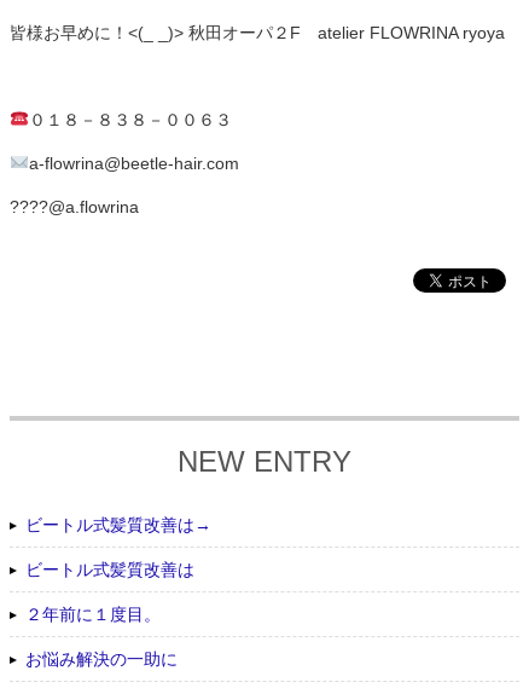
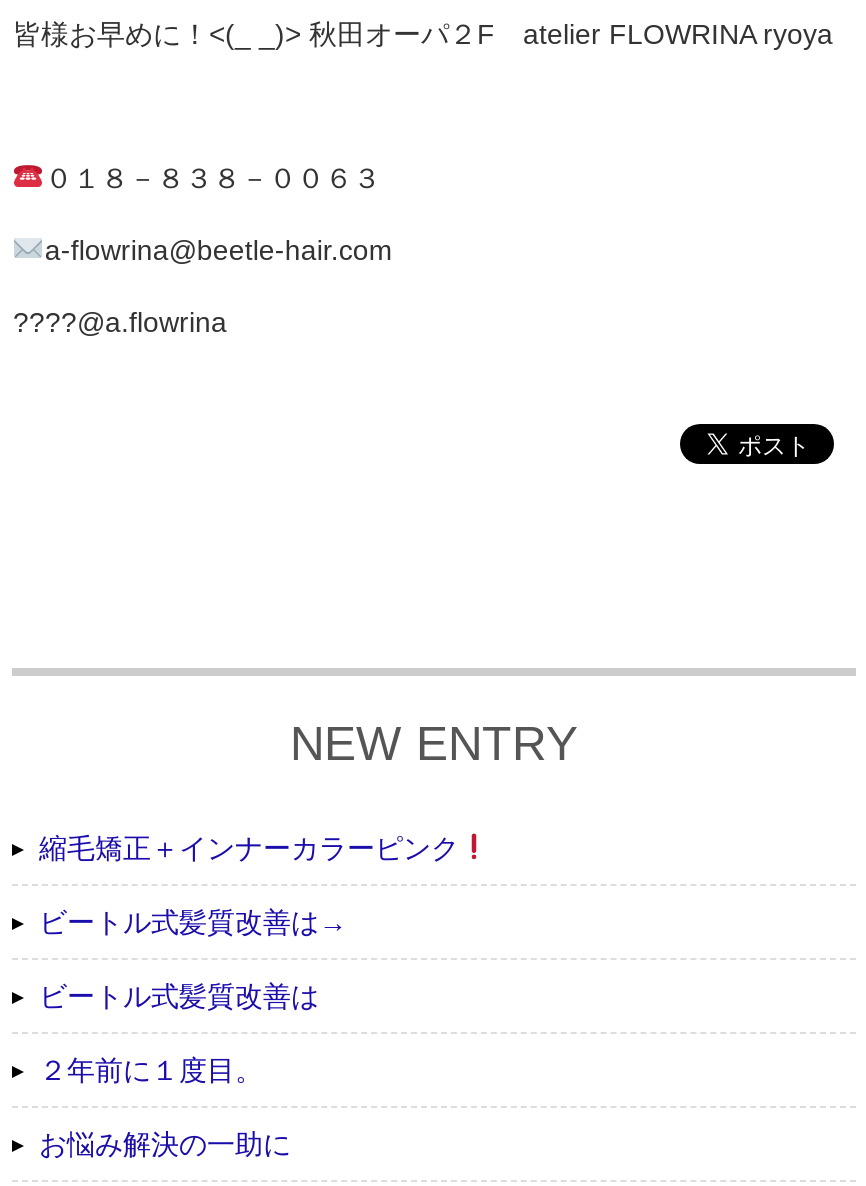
+ 縮毛矯正＋インナーカラーピンク
